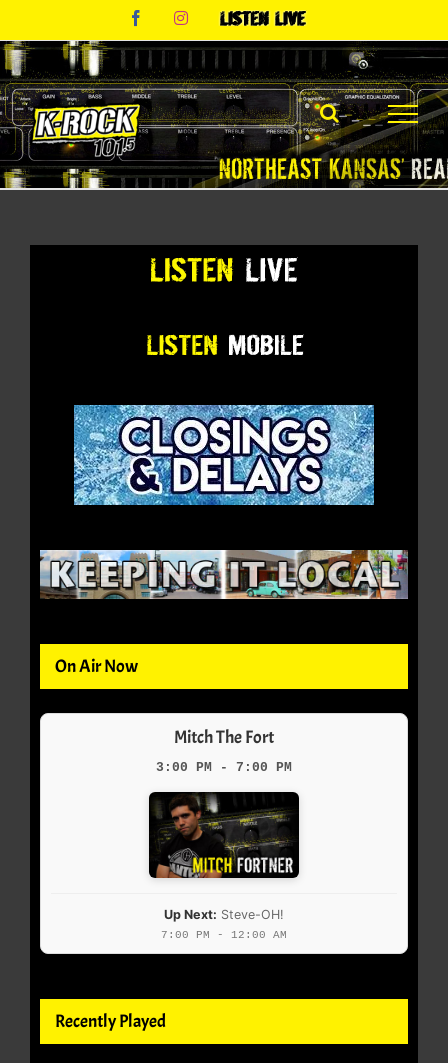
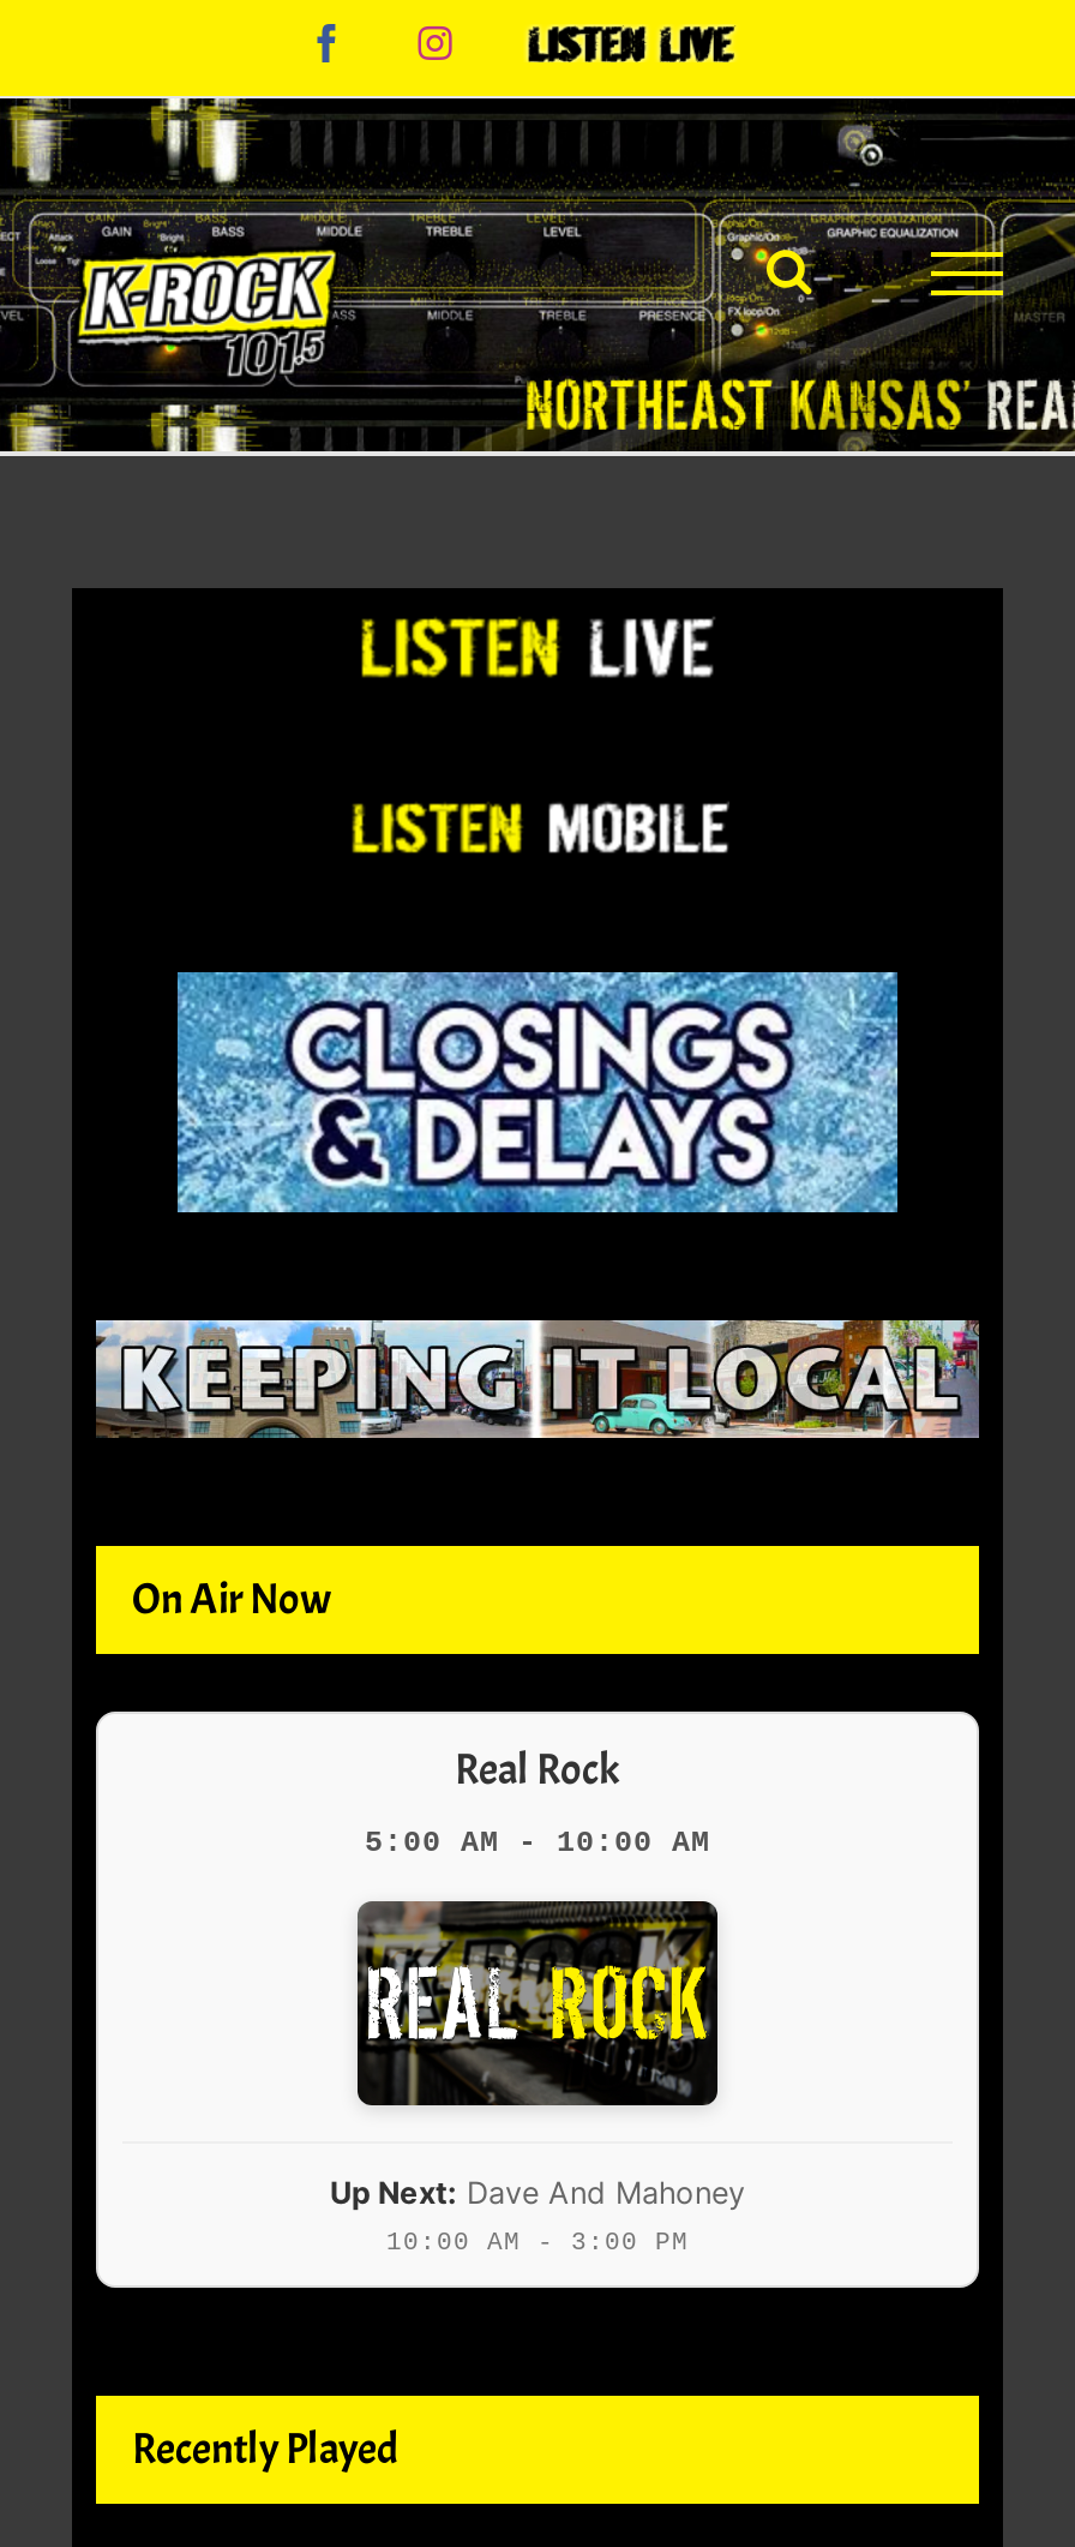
- Mitch The Fort
+ Real Rock

- 3:00 PM - 7:00 PM
+ 5:00 AM - 10:00 AM

- [image]
- Up Next: Steve-OH!
+ [image]
+ Up Next: Dave And Mahoney

- 7:00 PM - 12:00 AM
+ 10:00 AM - 3:00 PM
